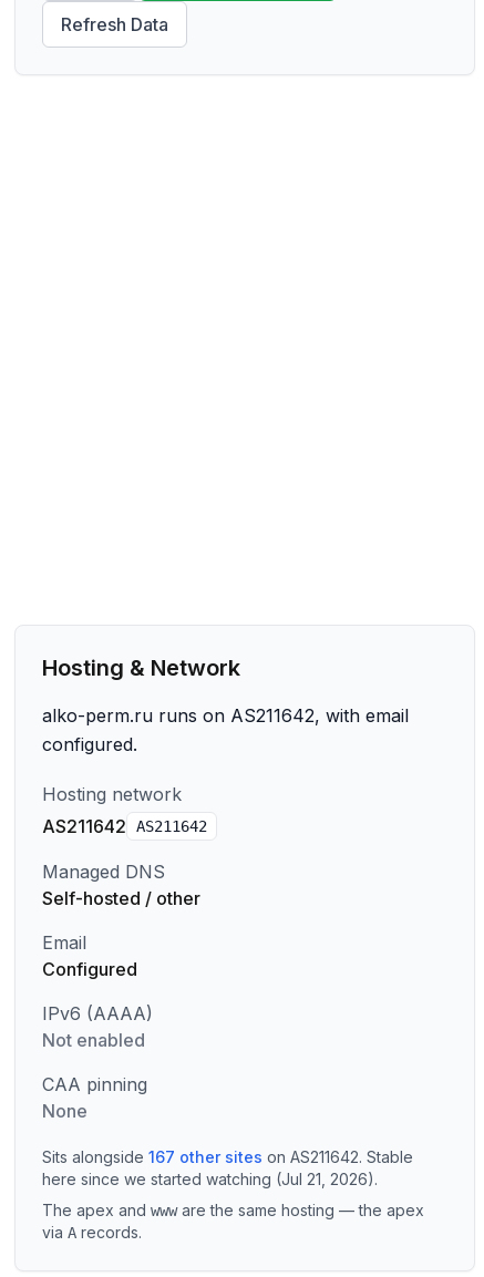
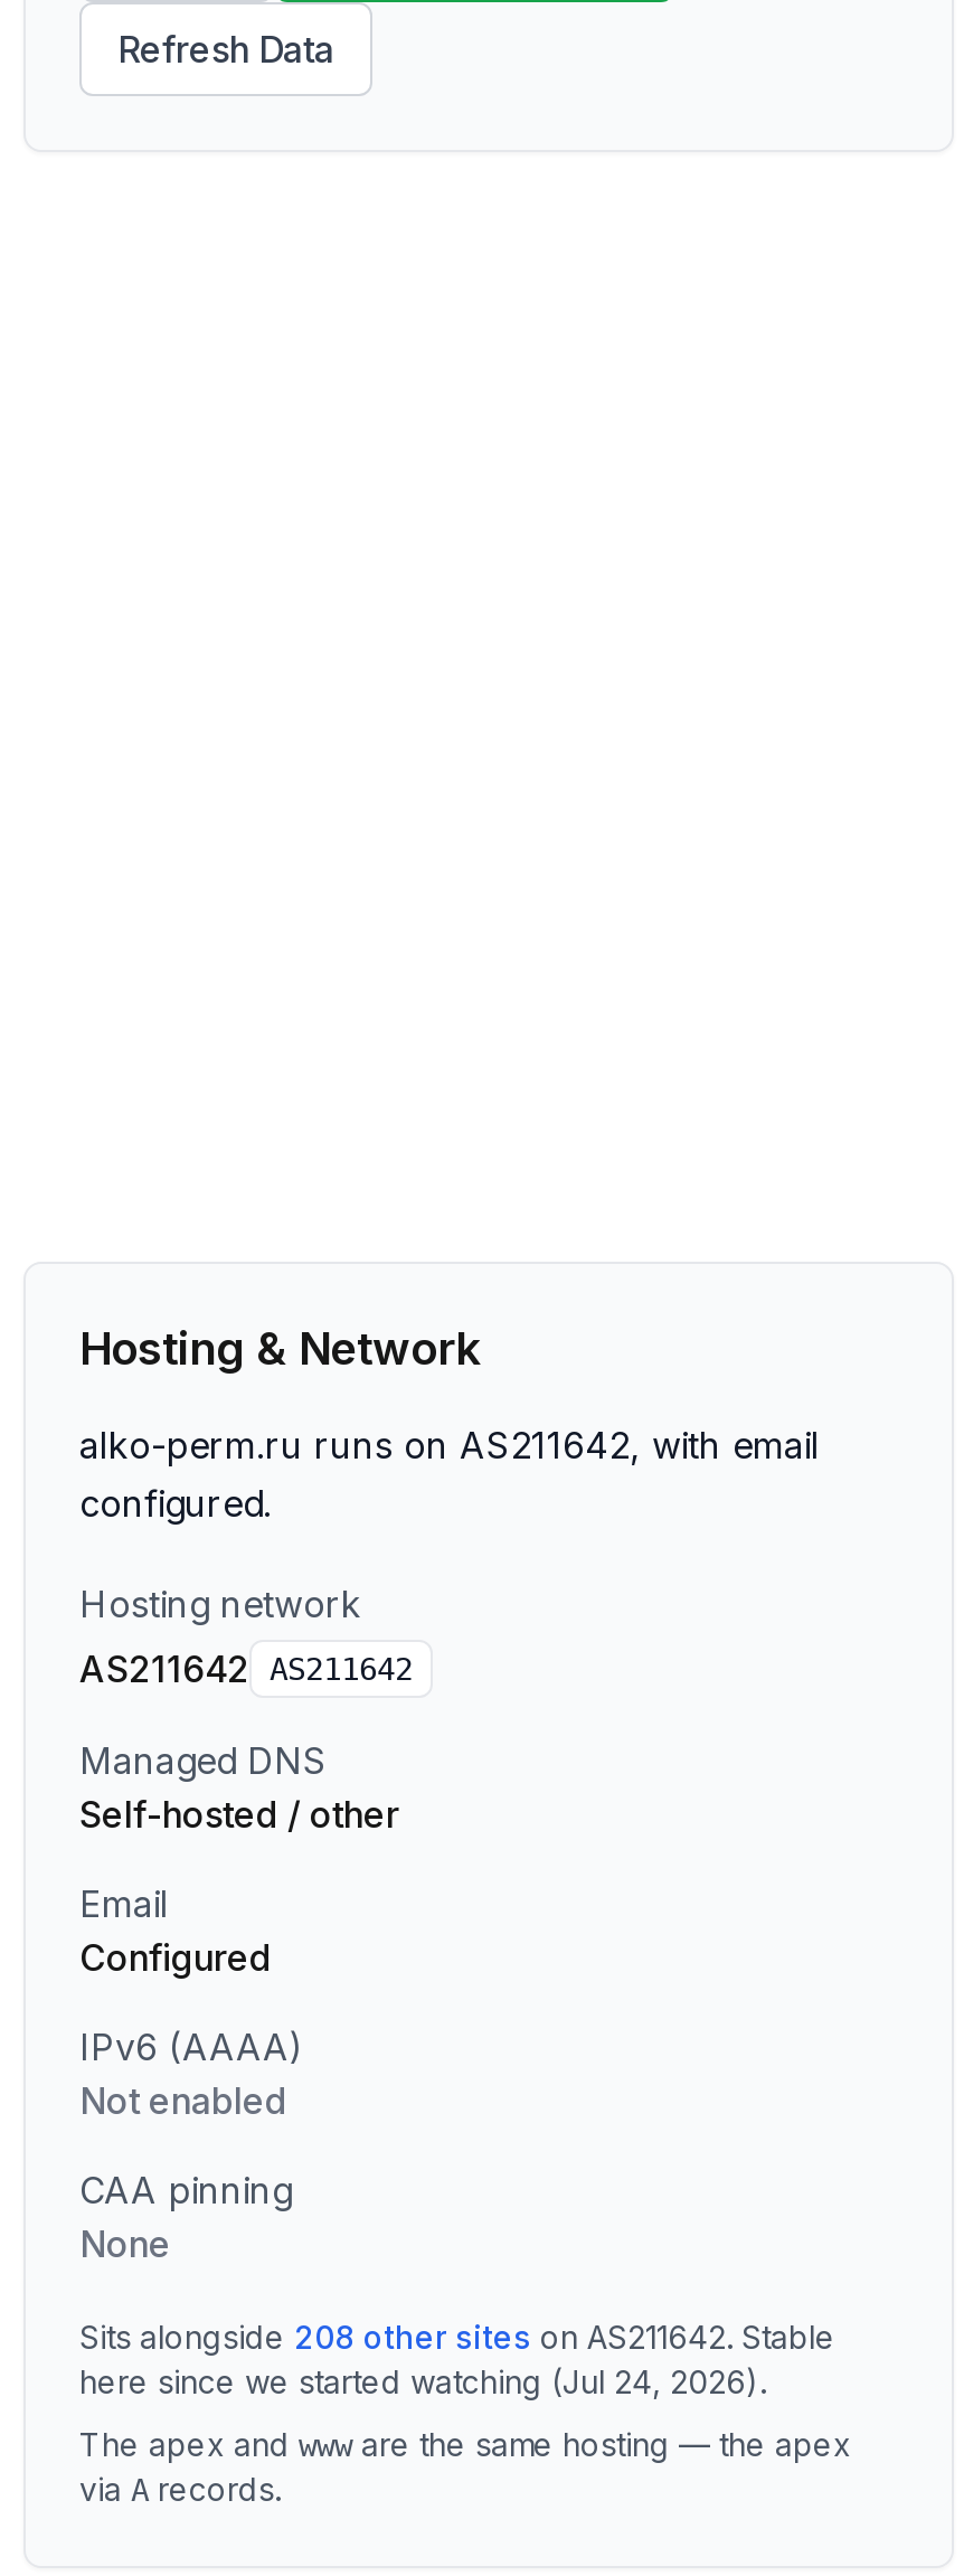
- Sits alongside 167 other sites on AS211642. Stable
+ Sits alongside 208 other sites on AS211642. Stable

- here since we started watching (Jul 21, 2026).
+ here since we started watching (Jul 24, 2026).
